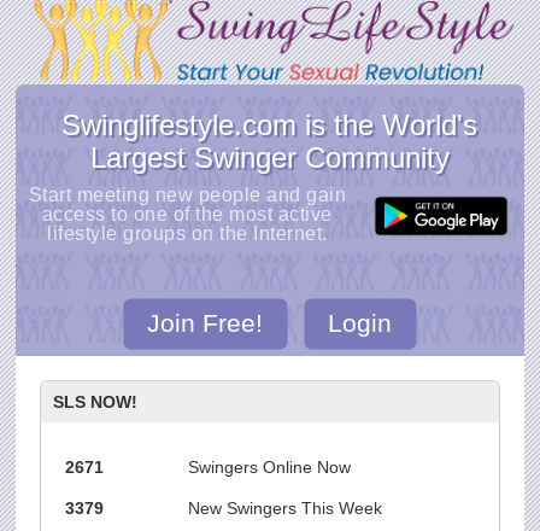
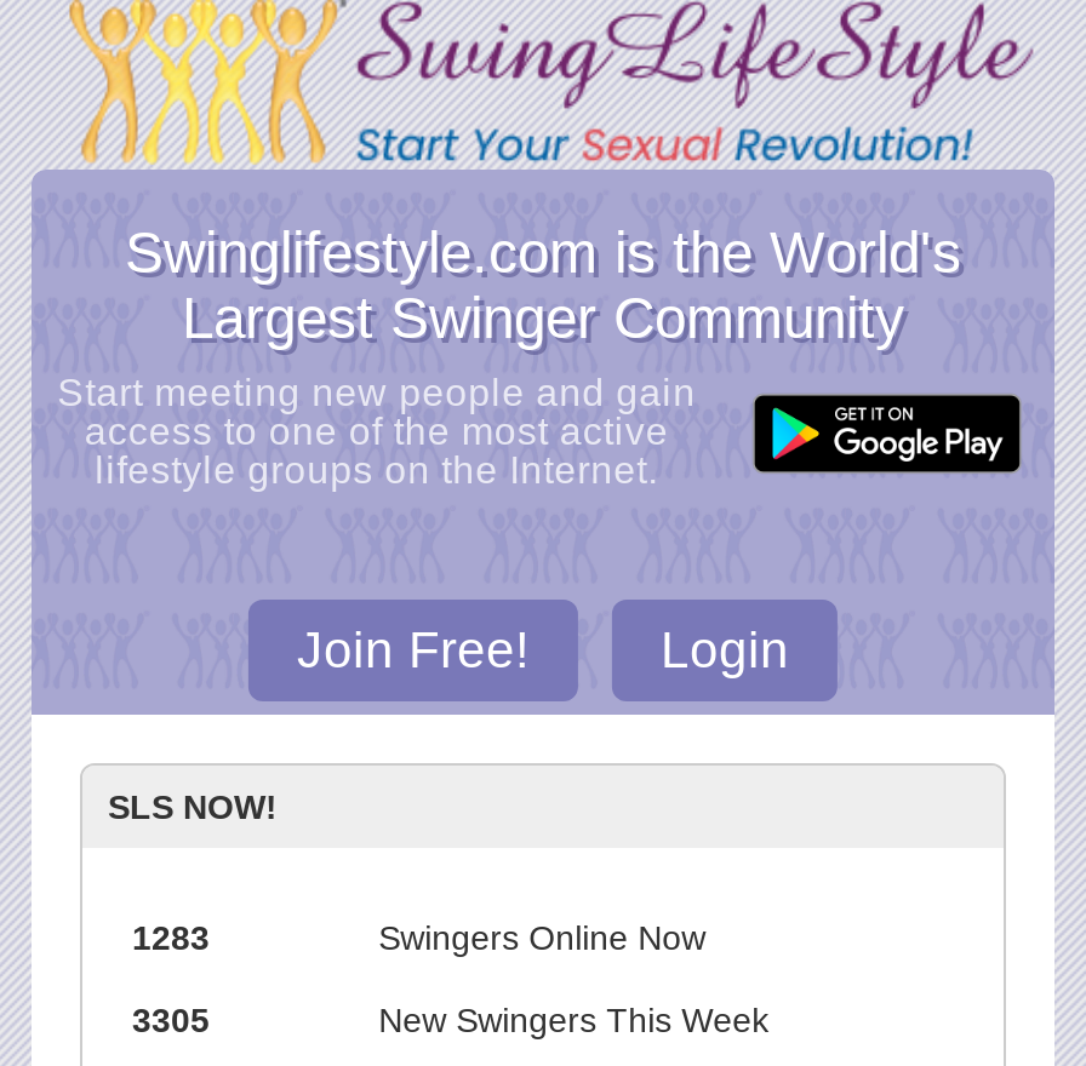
- 2671
+ 1283

- 3379
+ 3305
